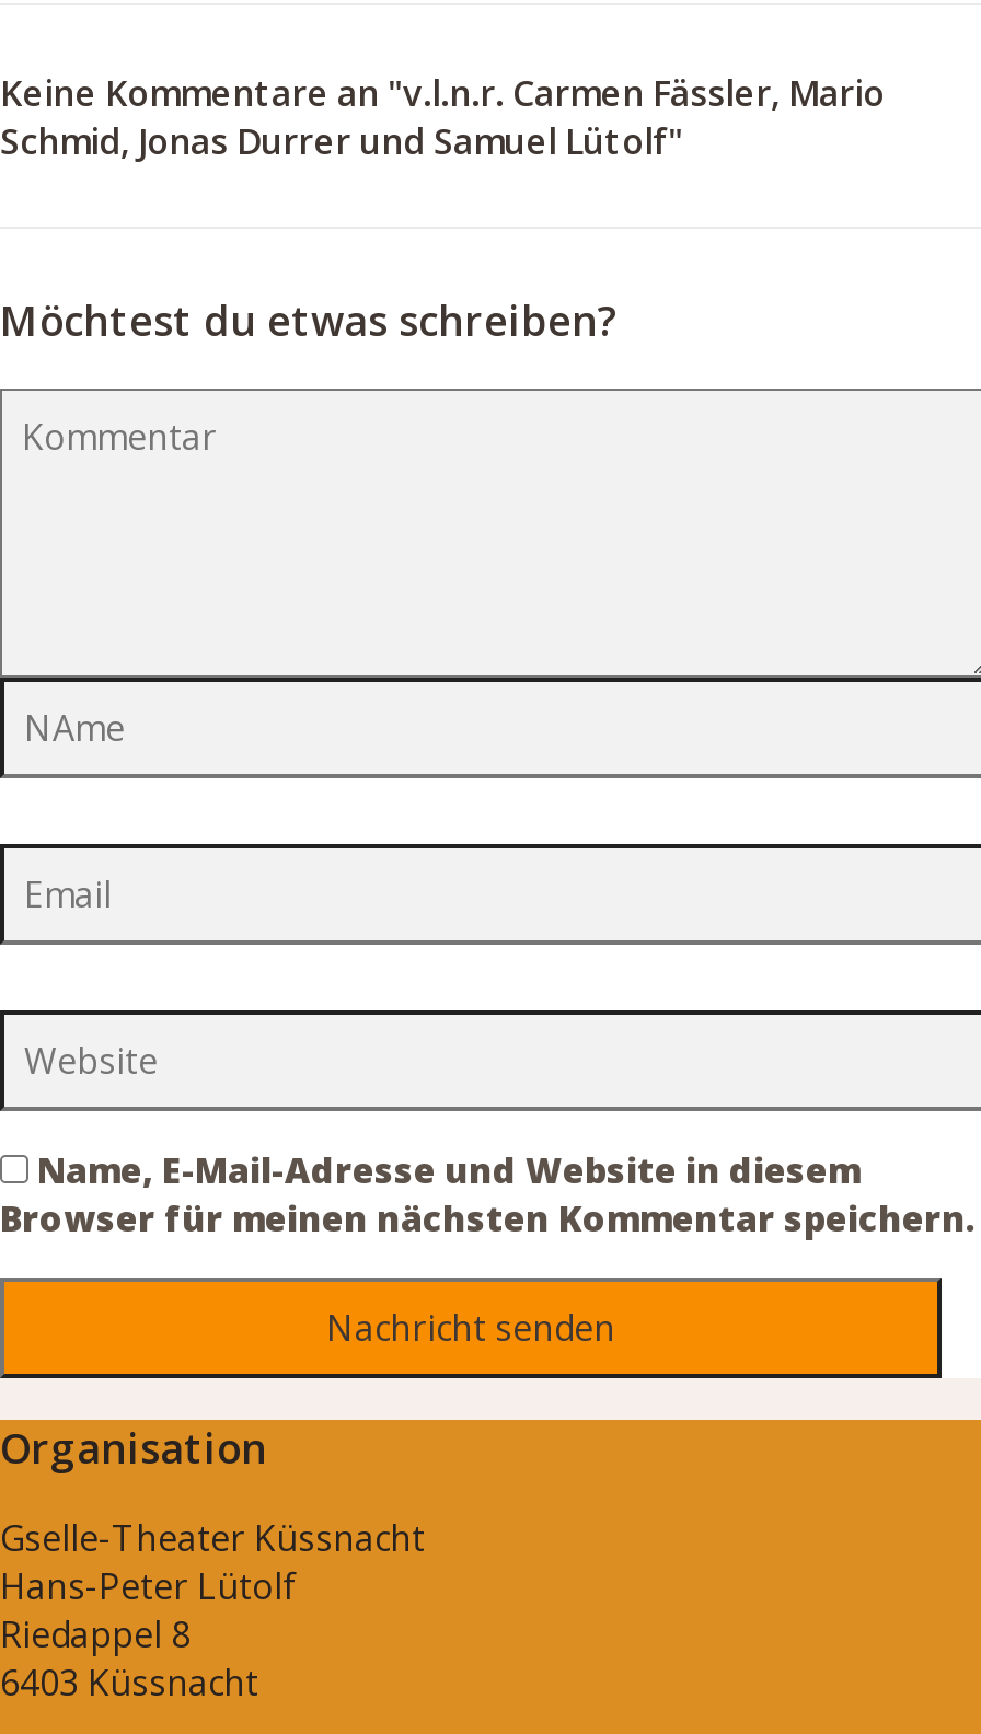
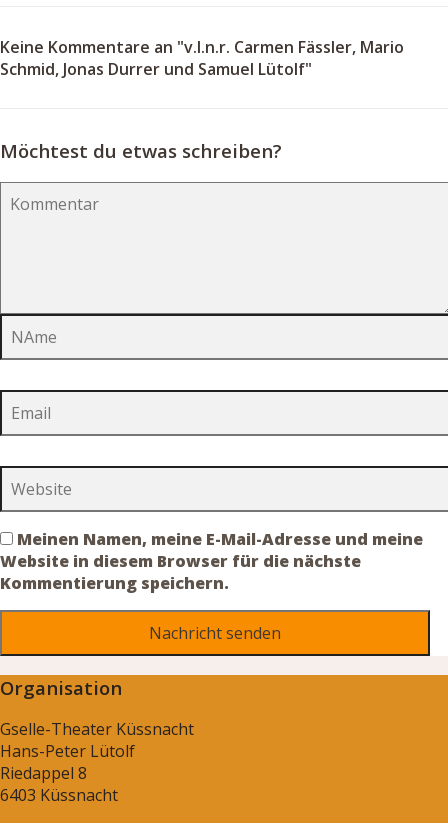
- Name, E-Mail-Adresse und Website in diesem
- Browser für meinen nächsten Kommentar speichern.
+ Meinen Namen, meine E-Mail-Adresse und meine
+ Website in diesem Browser für die nächste
+ Kommentierung speichern.
